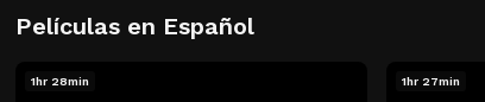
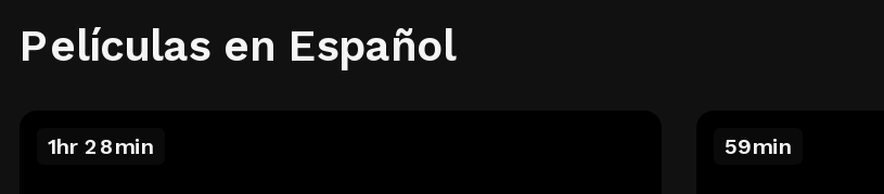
- 1hr 27min
+ 59min
